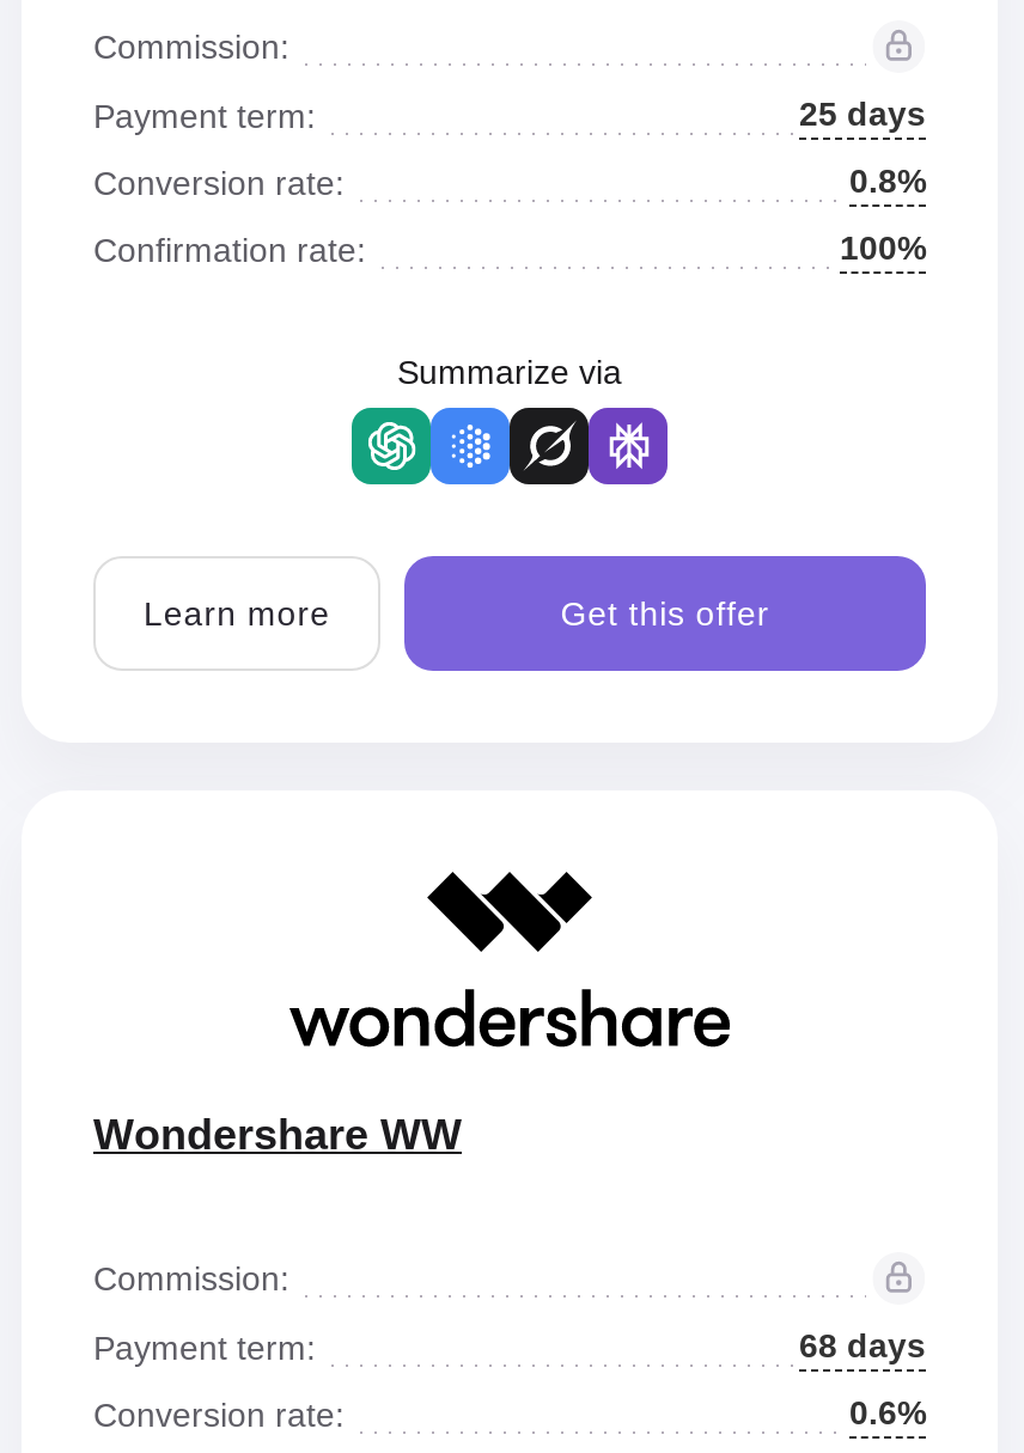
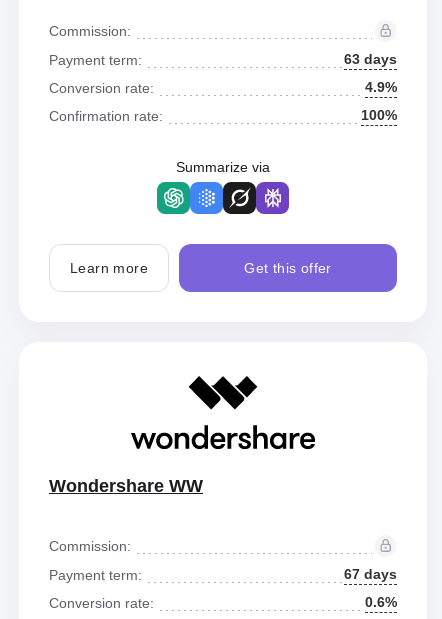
- 25 days
+ 63 days

- 0.8%
+ 4.9%

- 68 days
+ 67 days
